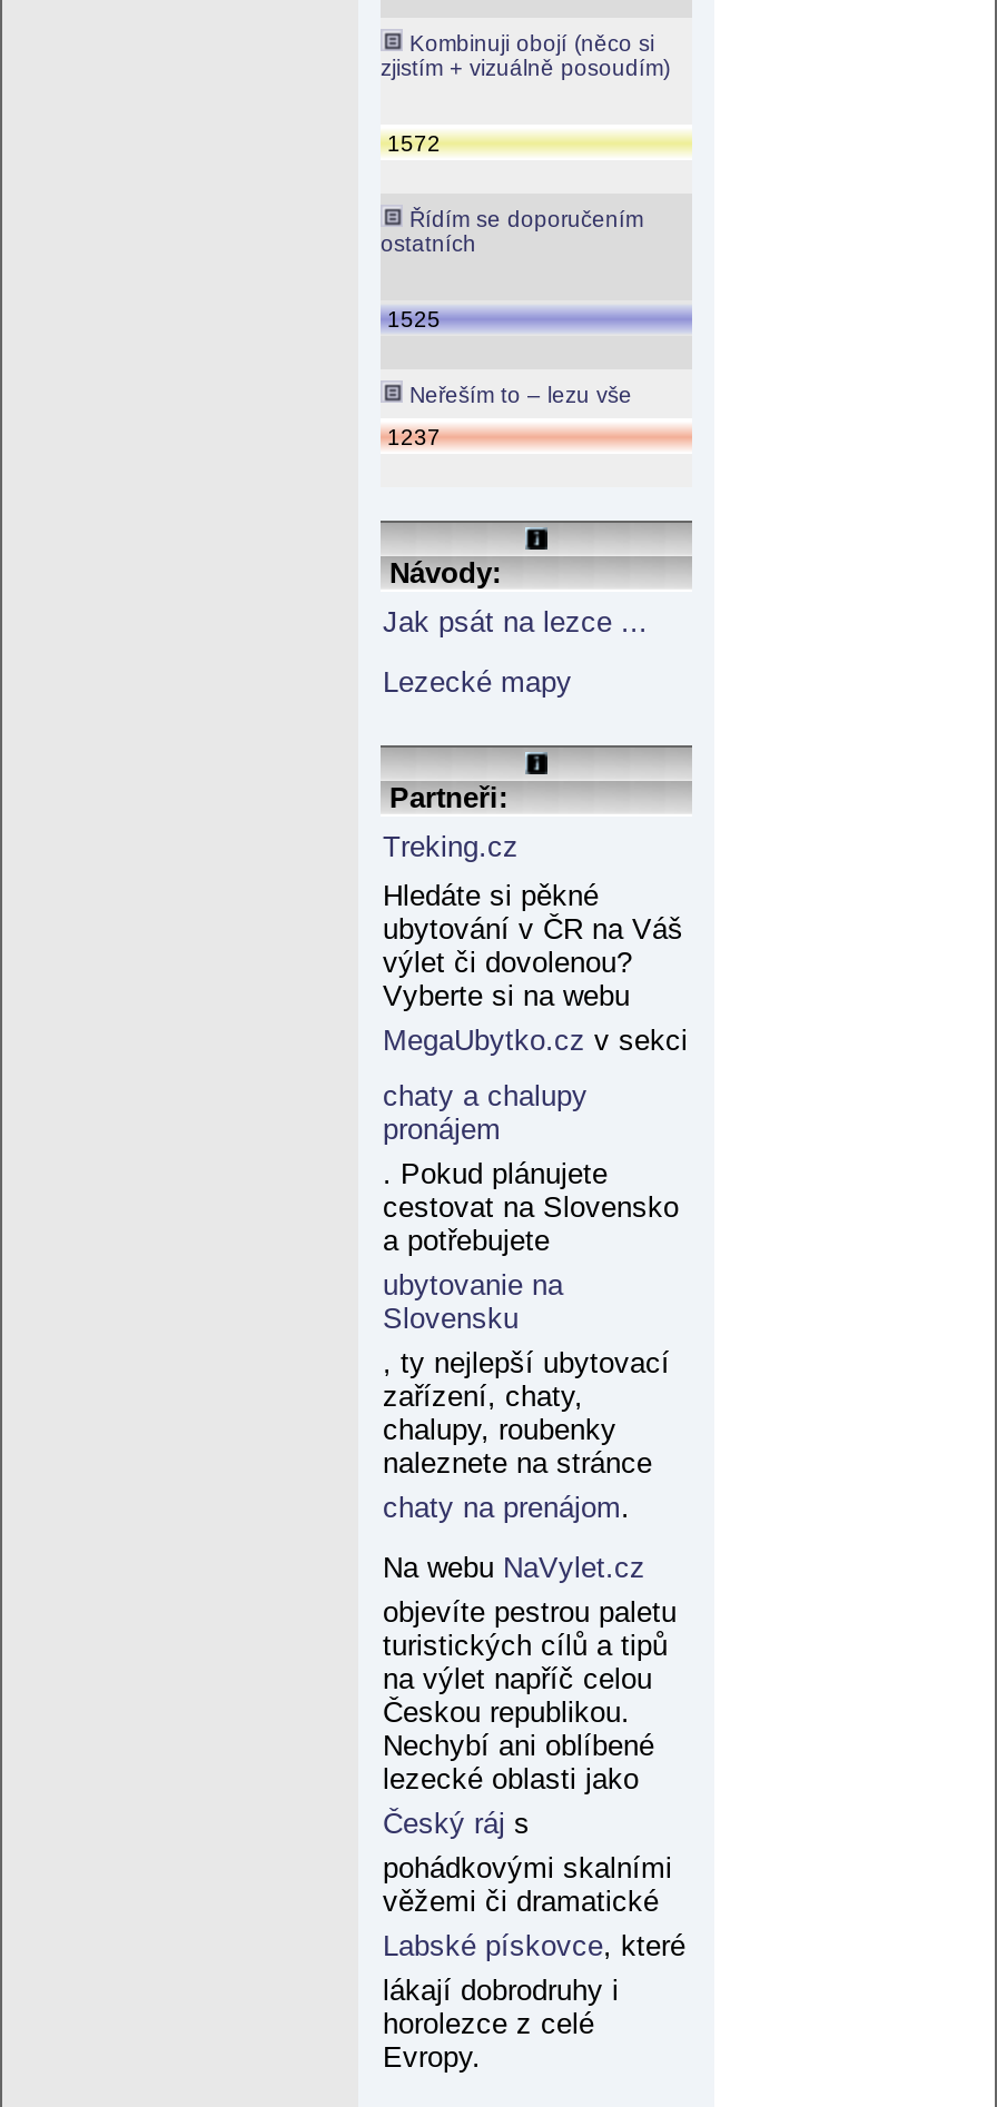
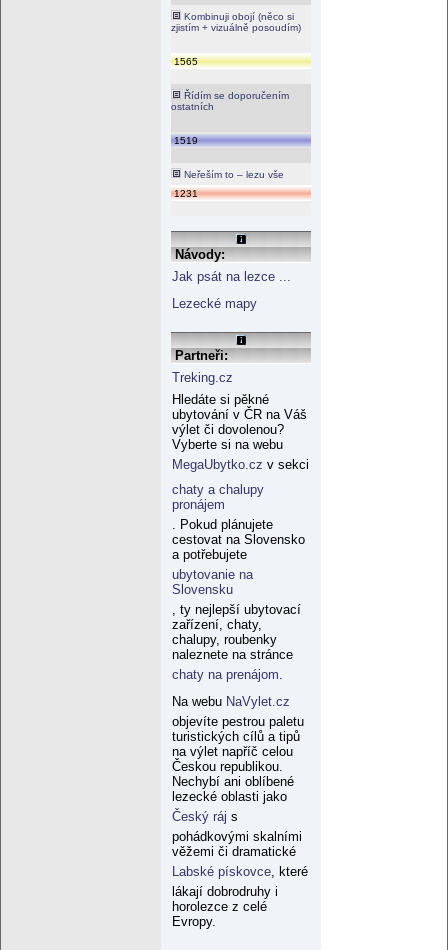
- 1572
+ 1565

- 1525
+ 1519

- 1237
+ 1231
